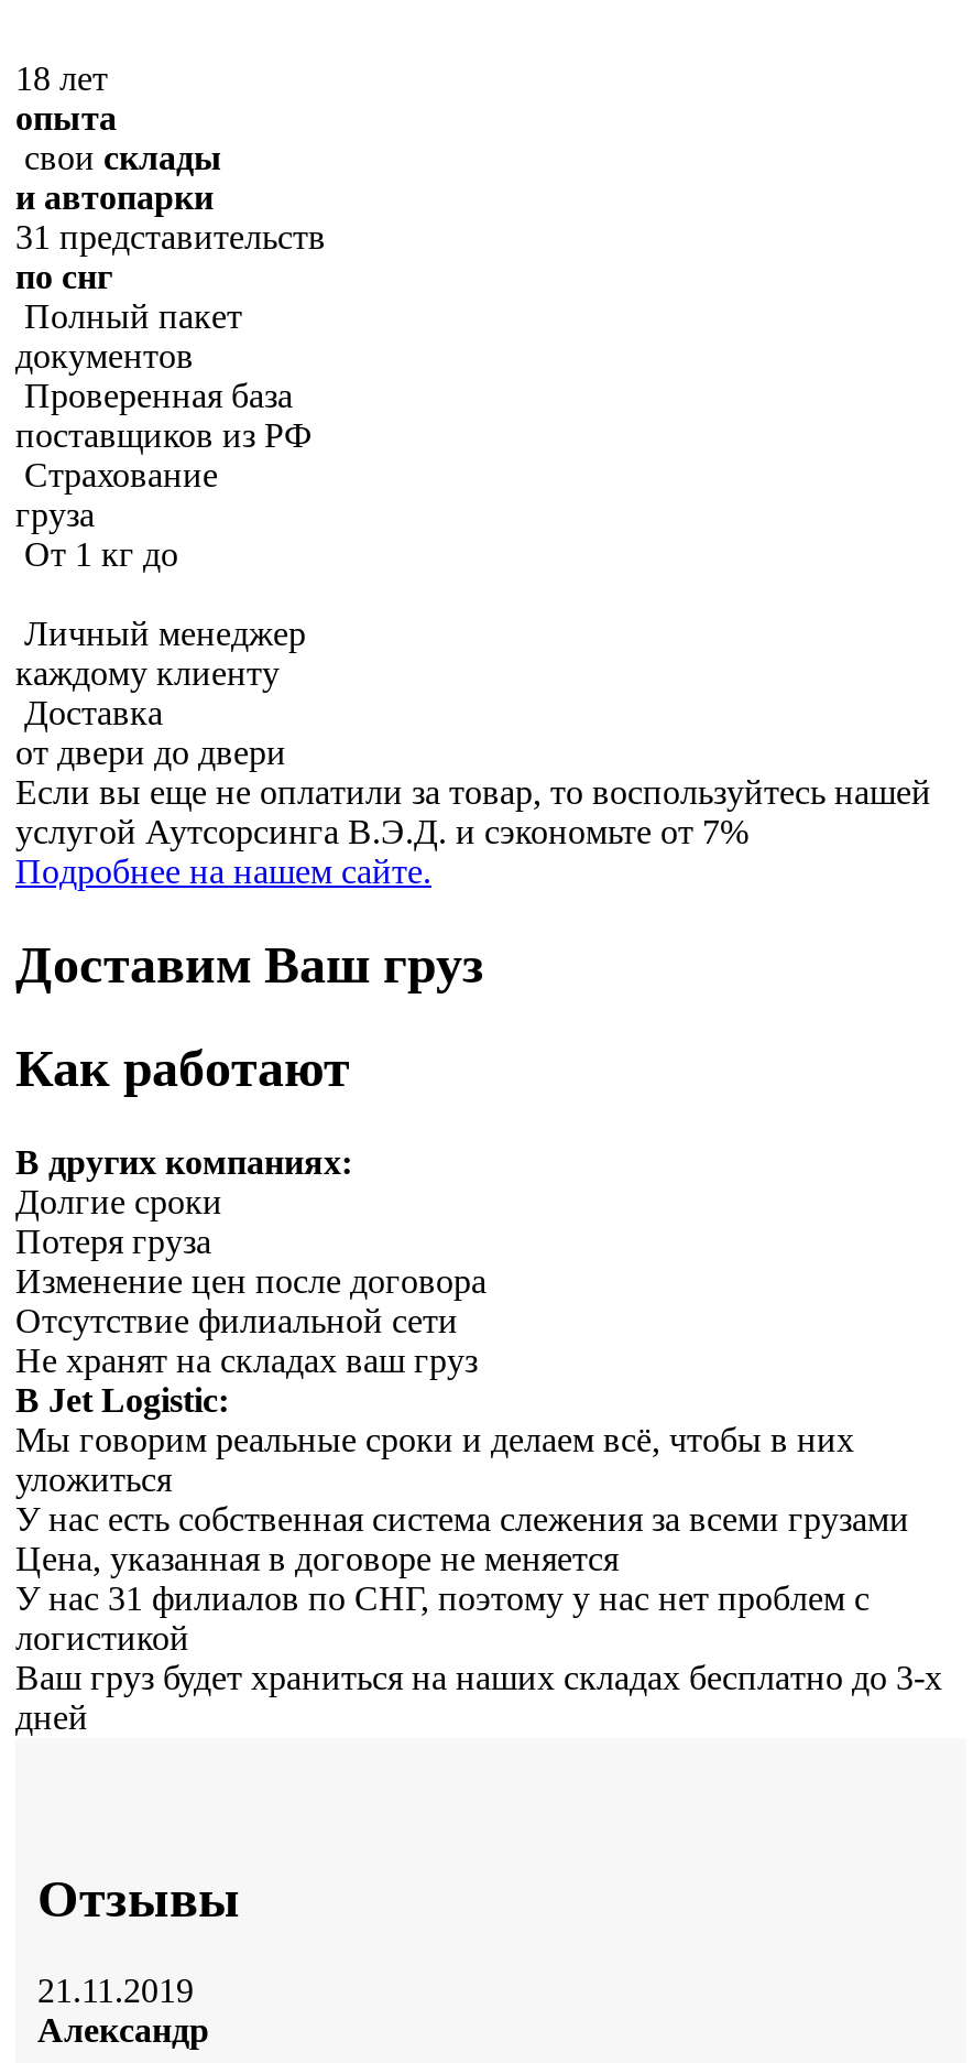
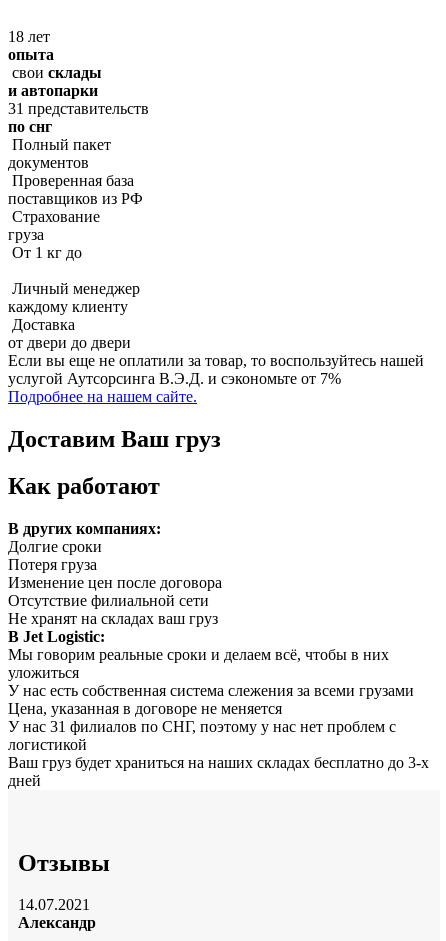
- 21.11.2019
+ 14.07.2021
